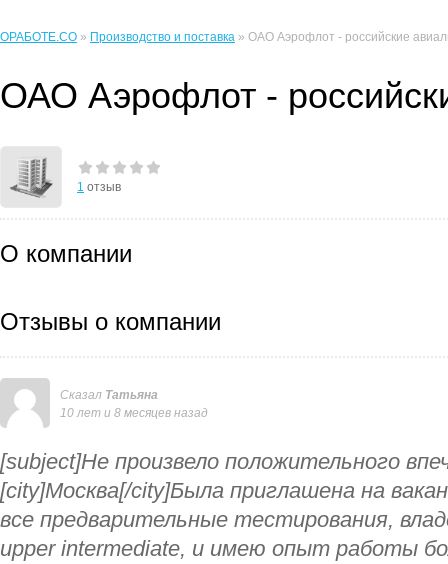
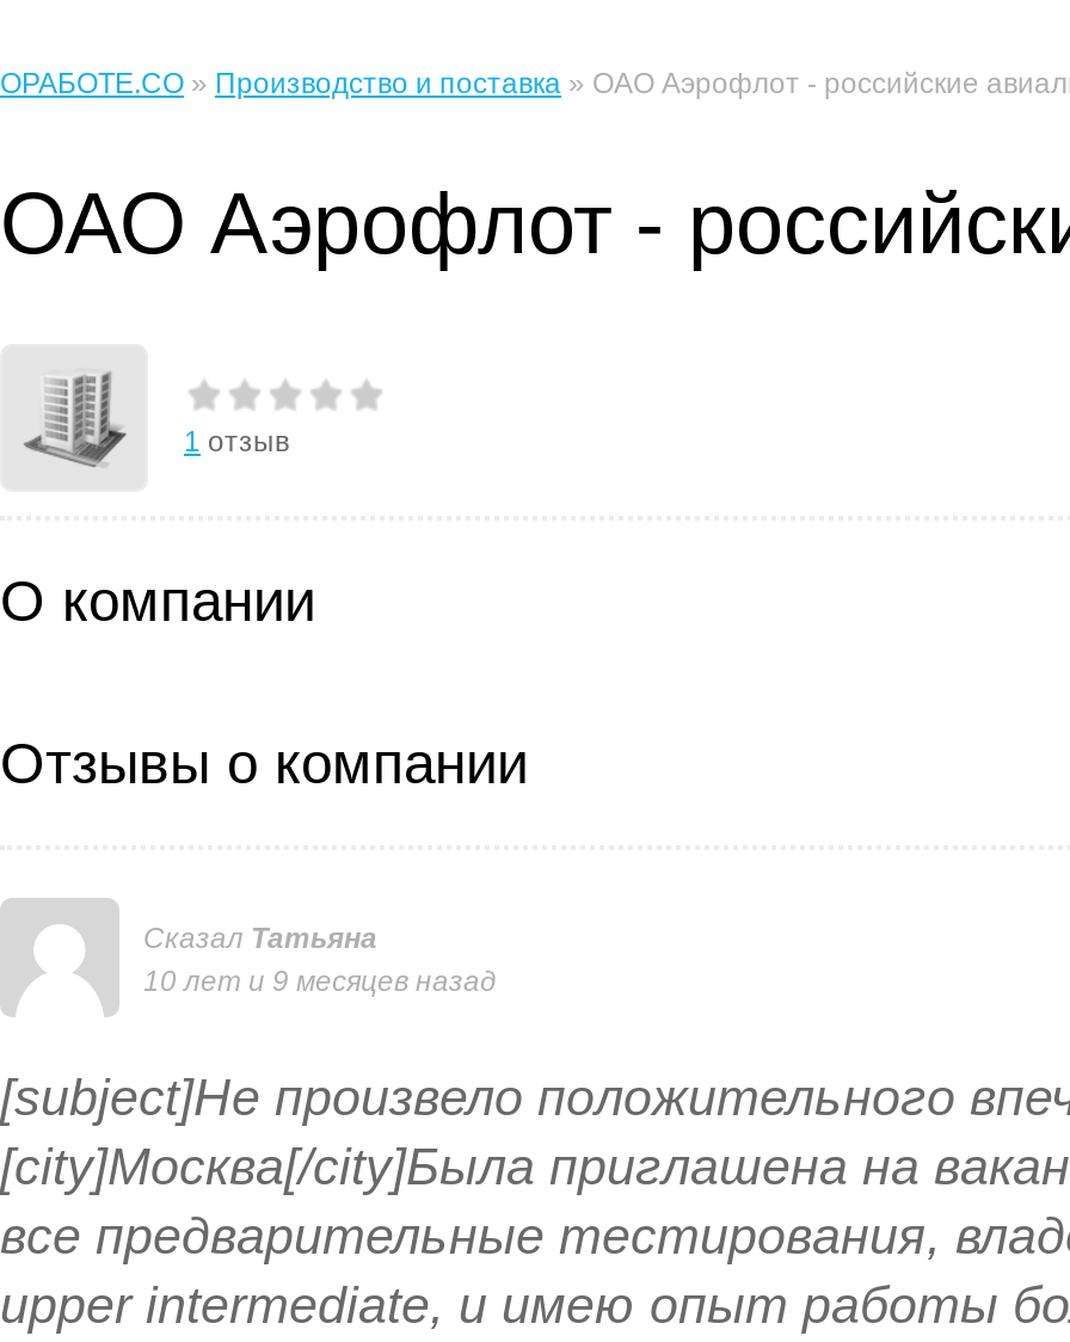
- 10 лет и 8 месяцев назад
+ 10 лет и 9 месяцев назад
